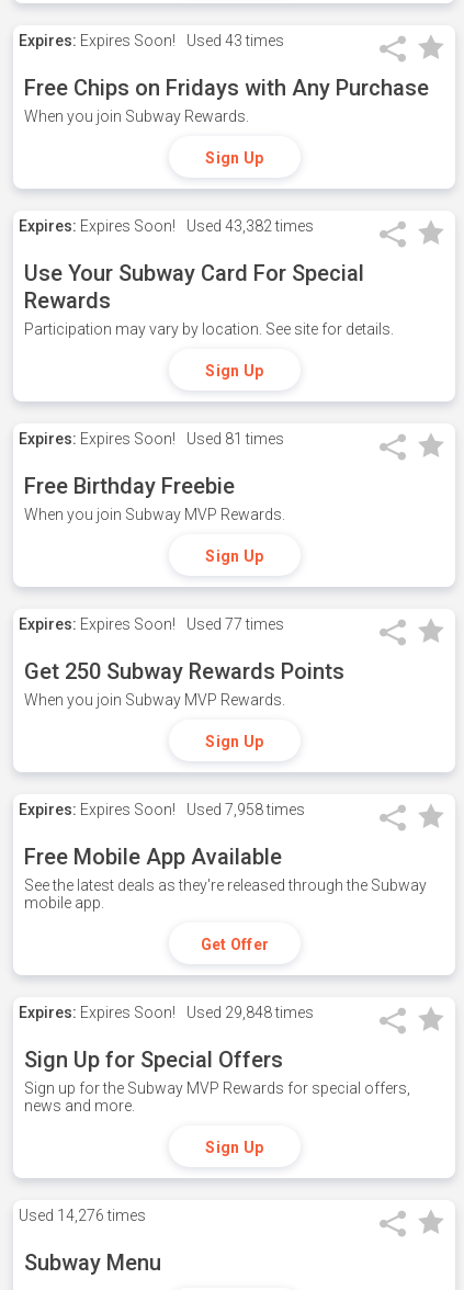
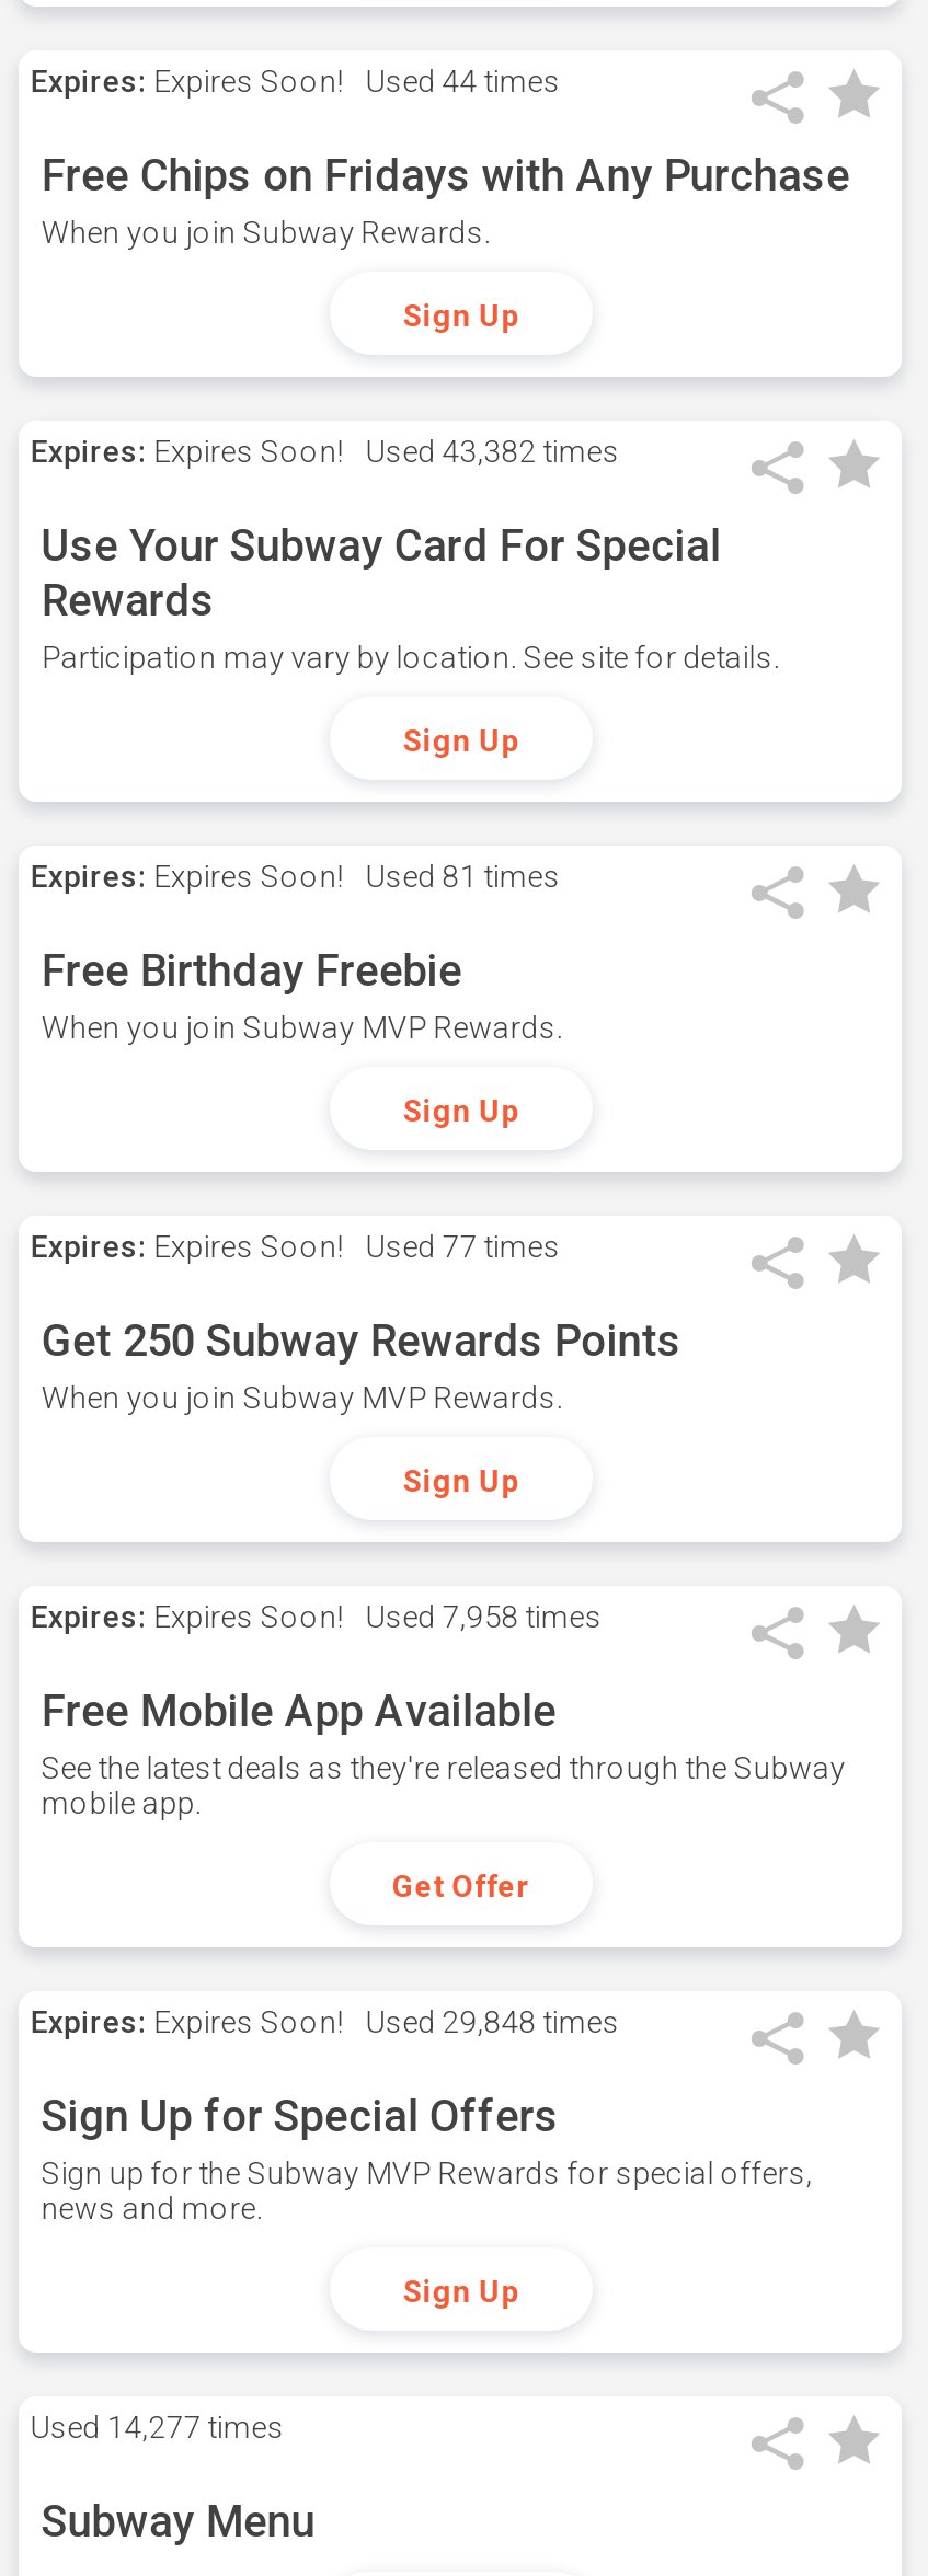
- Expires: Expires Soon! Used 43 times
+ Expires: Expires Soon! Used 44 times

- Used 14,276 times
+ Used 14,277 times
